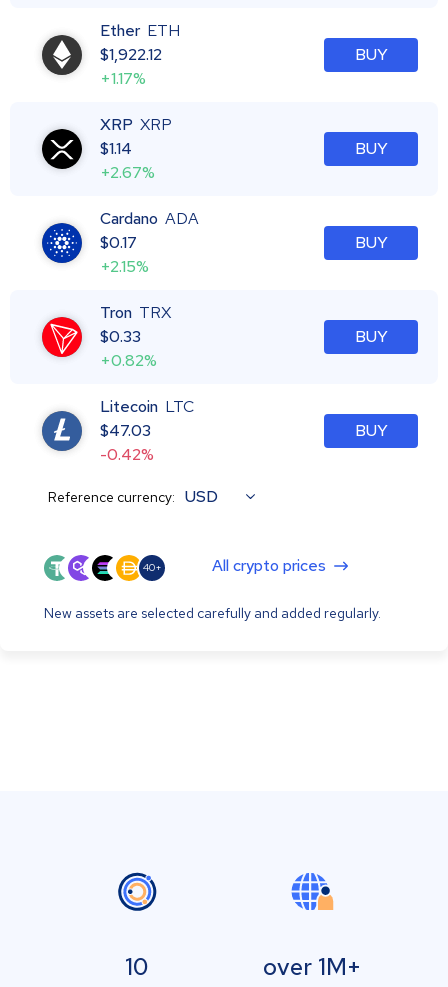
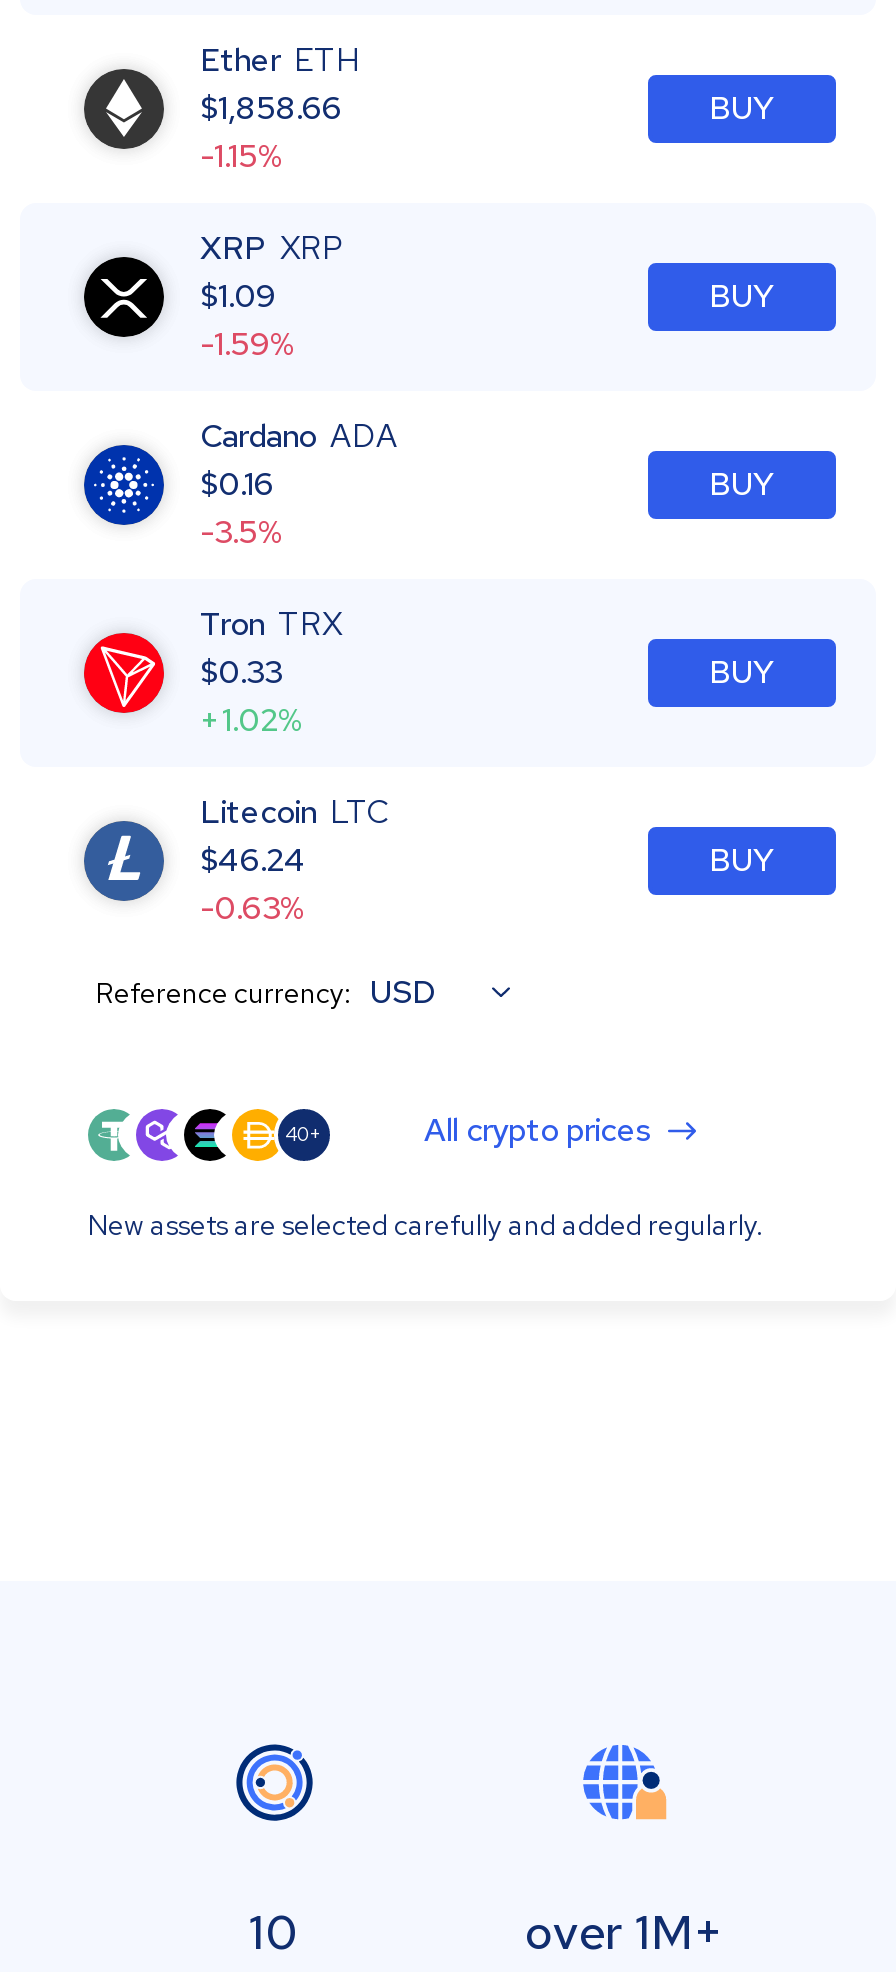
- $1,922.12
+ $1,858.66

- +1.17%
+ -1.15%

- $1.14
+ $1.09

- +2.67%
+ -1.59%

- $0.17
+ $0.16

- +2.15%
+ -3.5%

- +0.82%
+ +1.02%

- $47.03
+ $46.24

- -0.42%
+ -0.63%
